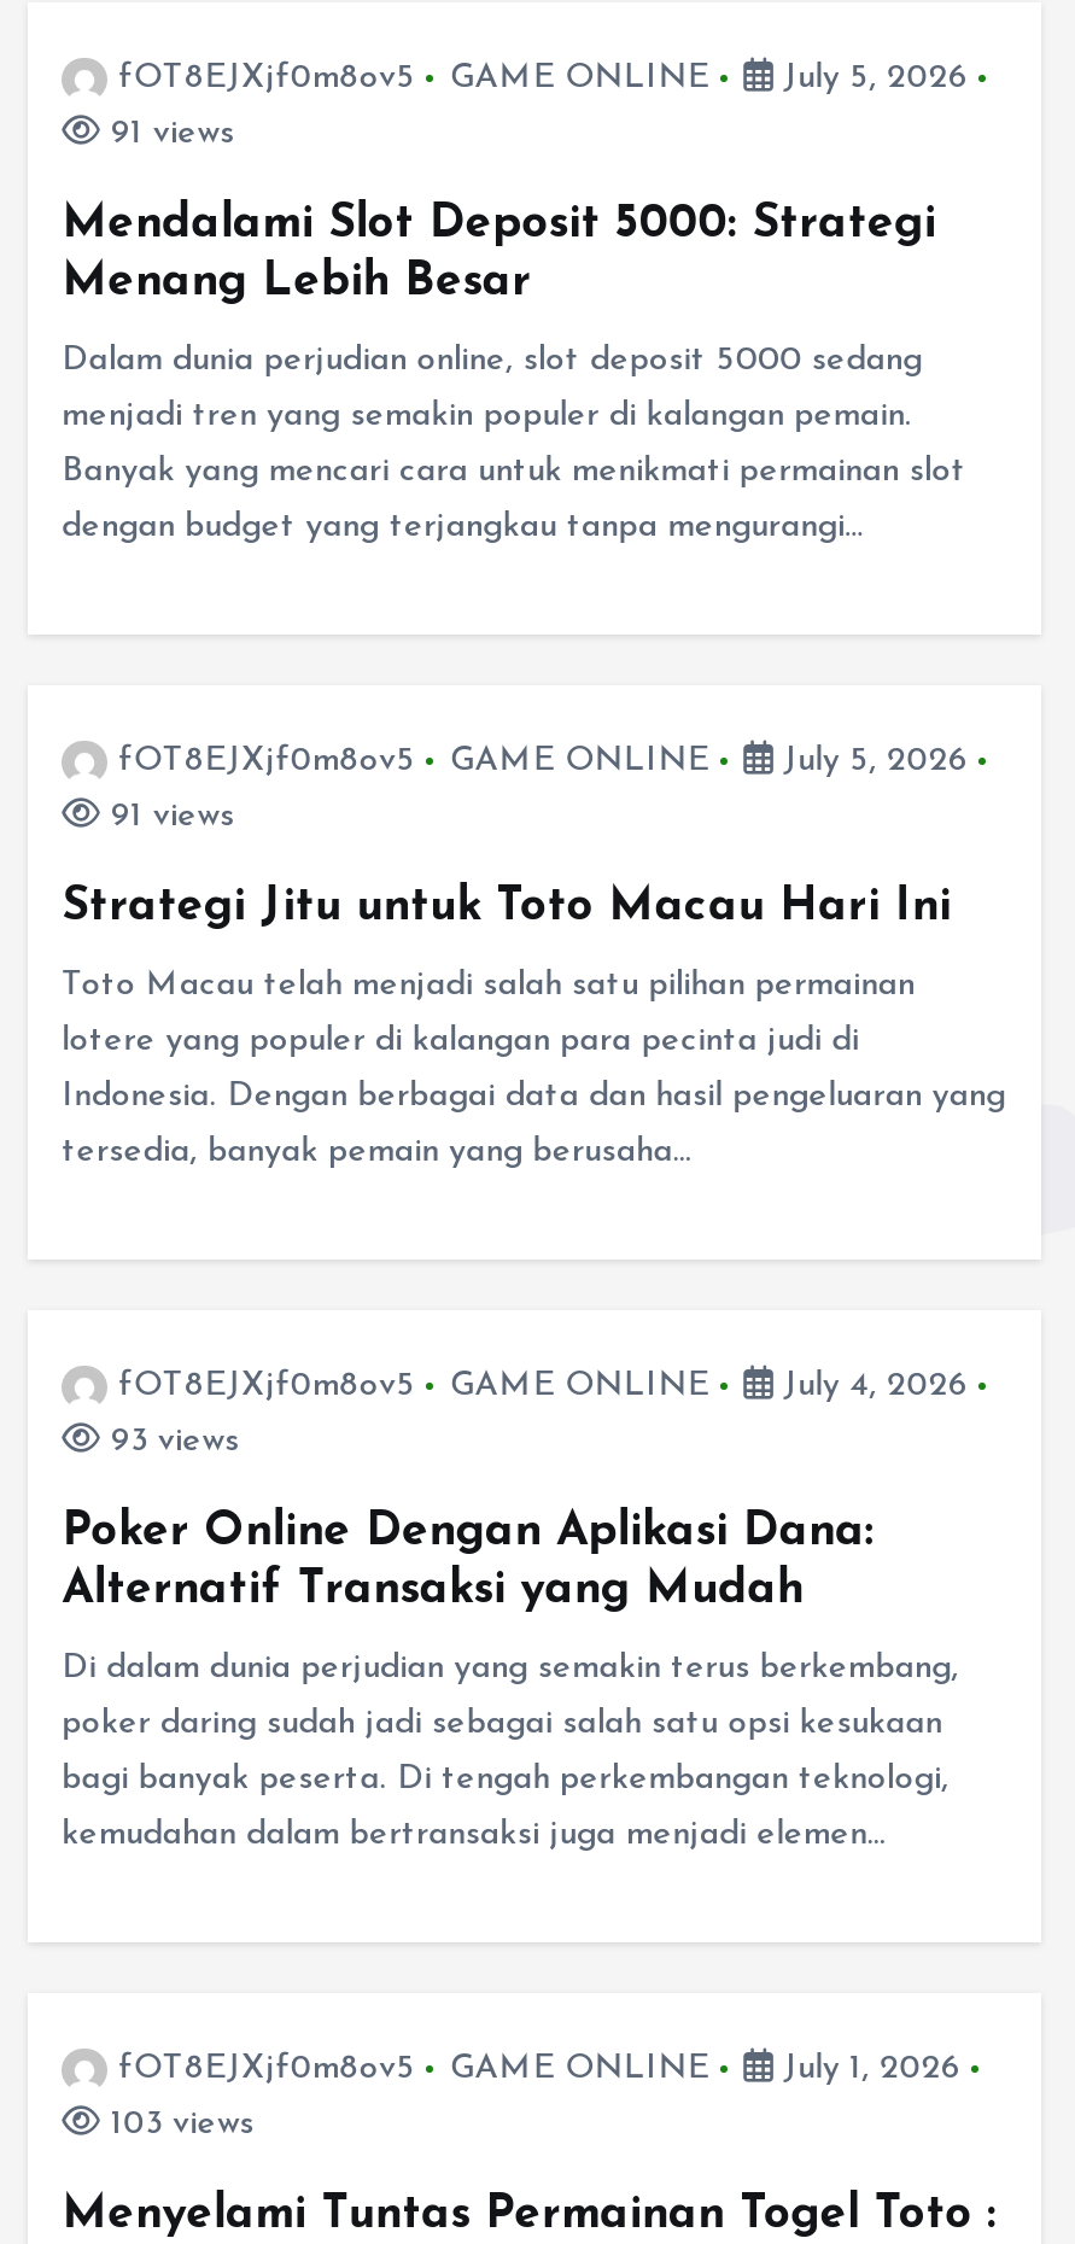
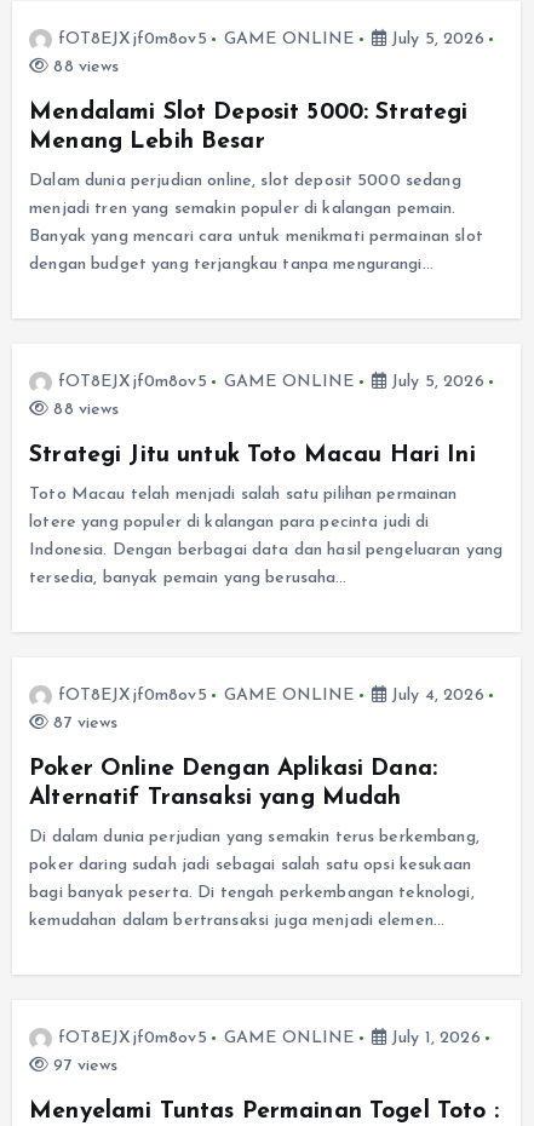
- 91 views
+ 88 views

- 91 views
+ 88 views

- 93 views
+ 87 views

- 103 views
+ 97 views
